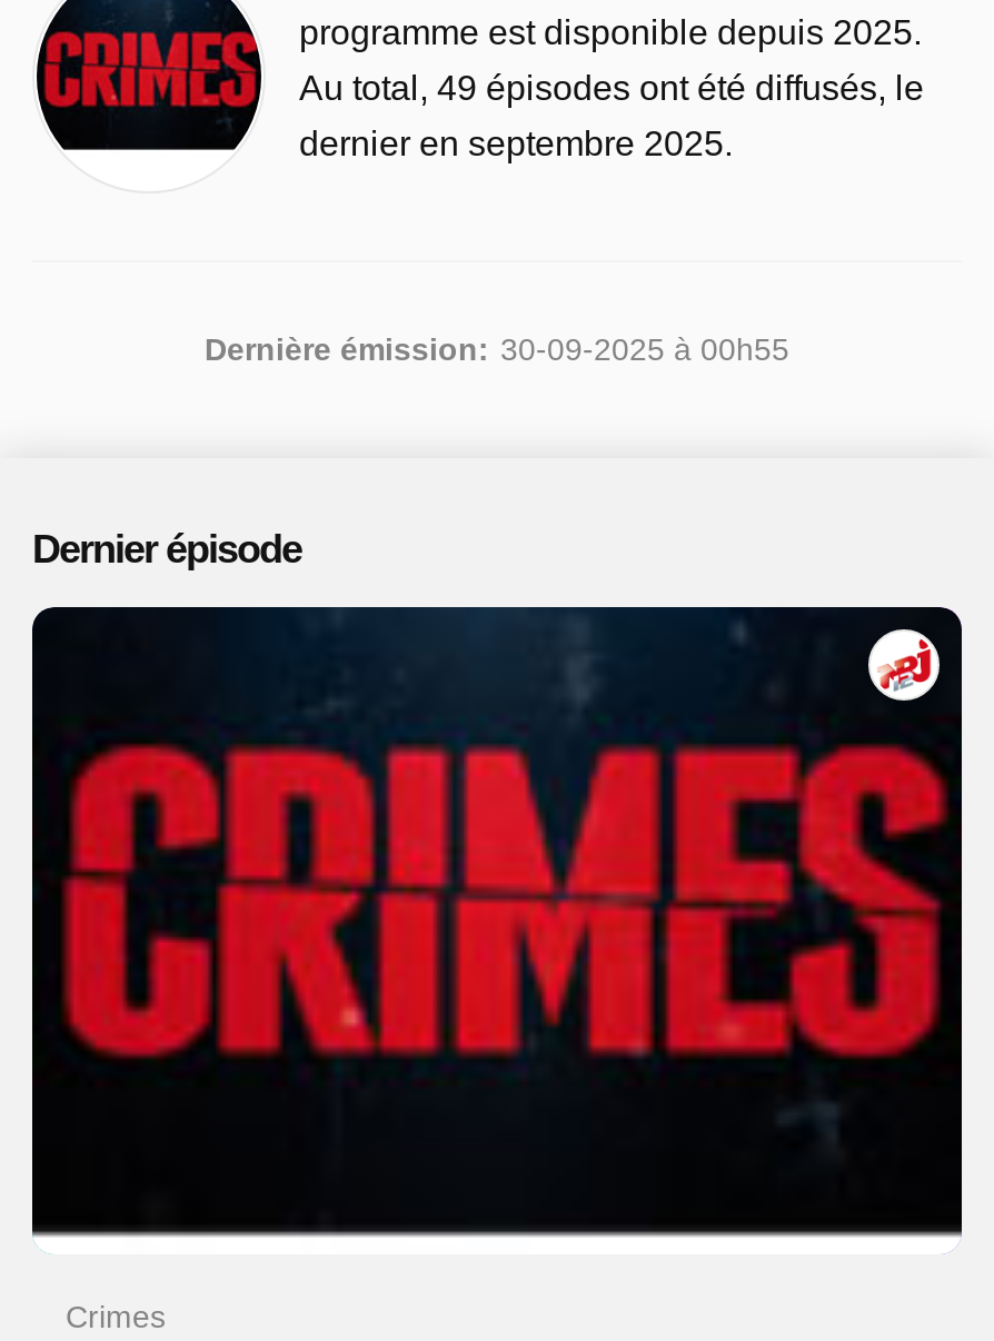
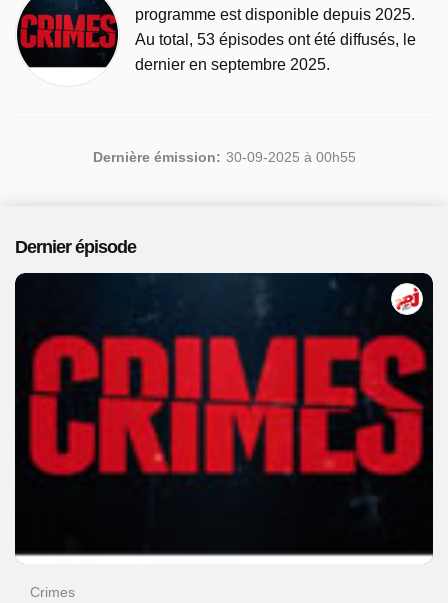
- Au total, 49 épisodes ont été diffusés, le
+ Au total, 53 épisodes ont été diffusés, le
